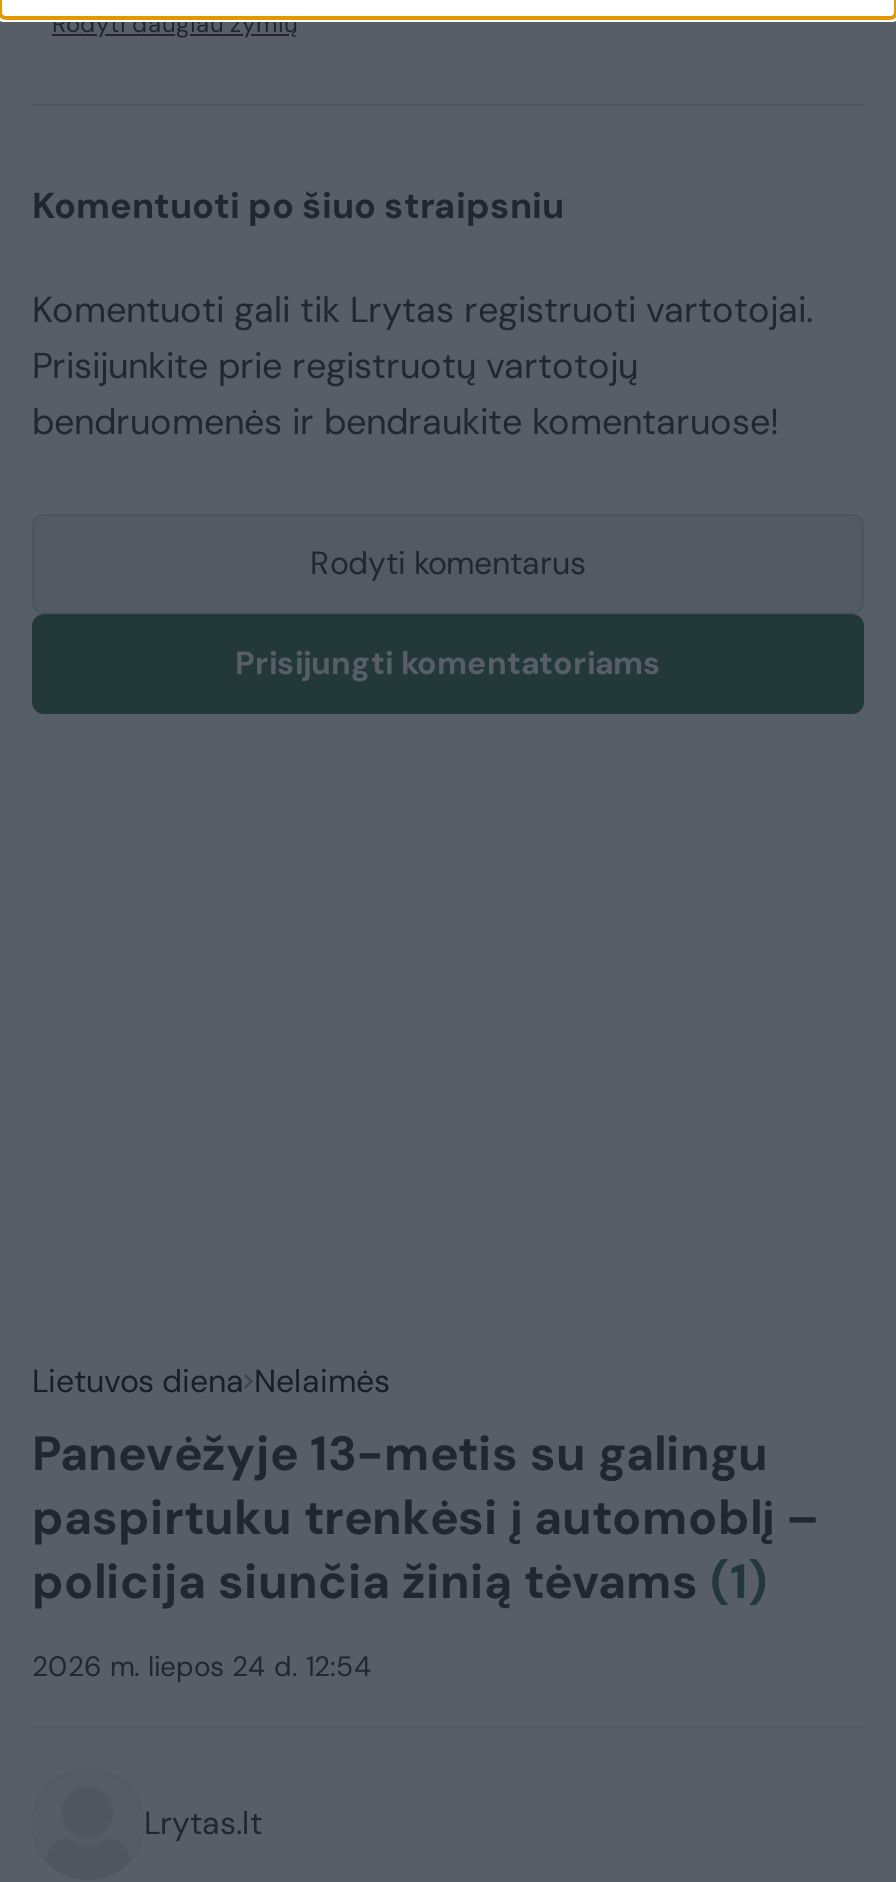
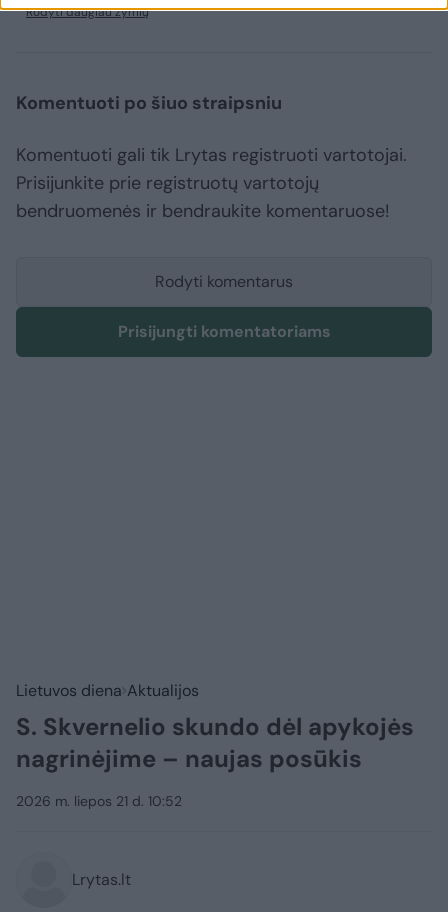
- Lietuvos diena Nelaimės
- Panevėžyje 13-metis su galingu
- paspirtuku trenkėsi į automoblį –
- policija siunčia žinią tėvams (1)
+ Lietuvos diena Aktualijos
+ S. Skvernelio skundo dėl apykojės
+ nagrinėjime – naujas posūkis

- 2026 m. liepos 24 d. 12:54
+ 2026 m. liepos 21 d. 10:52
